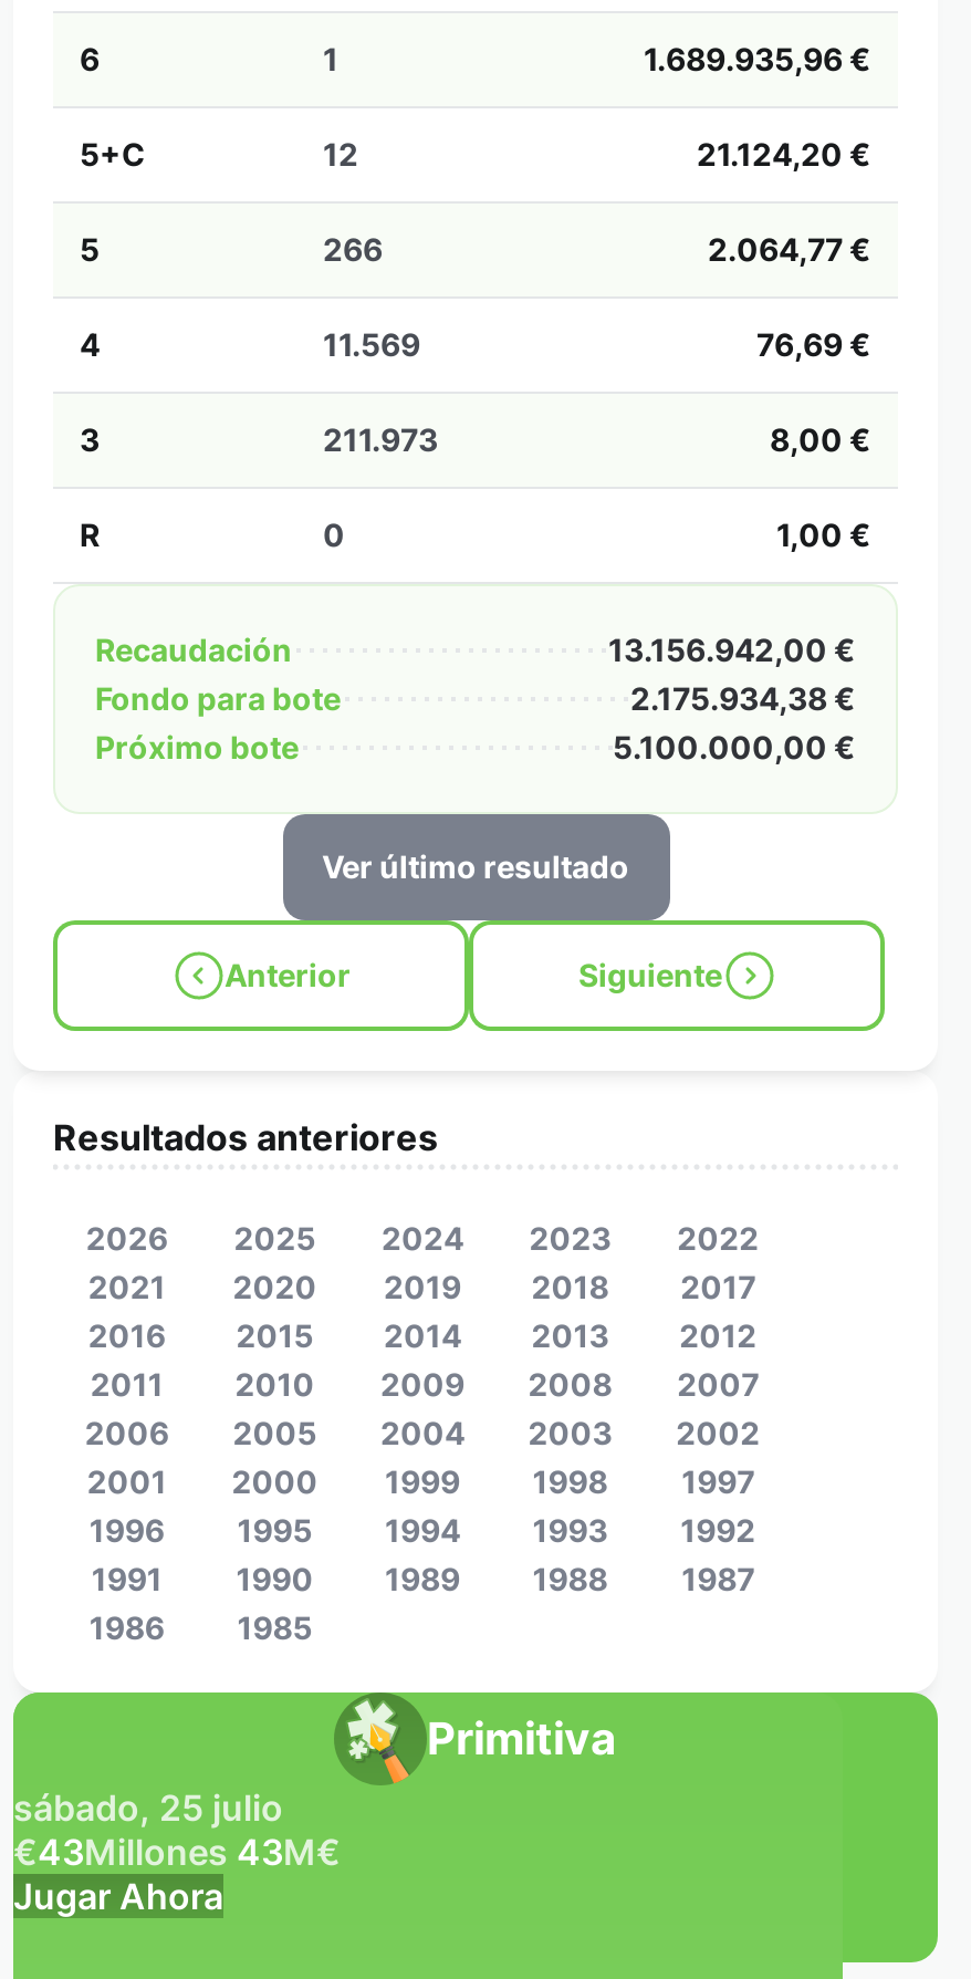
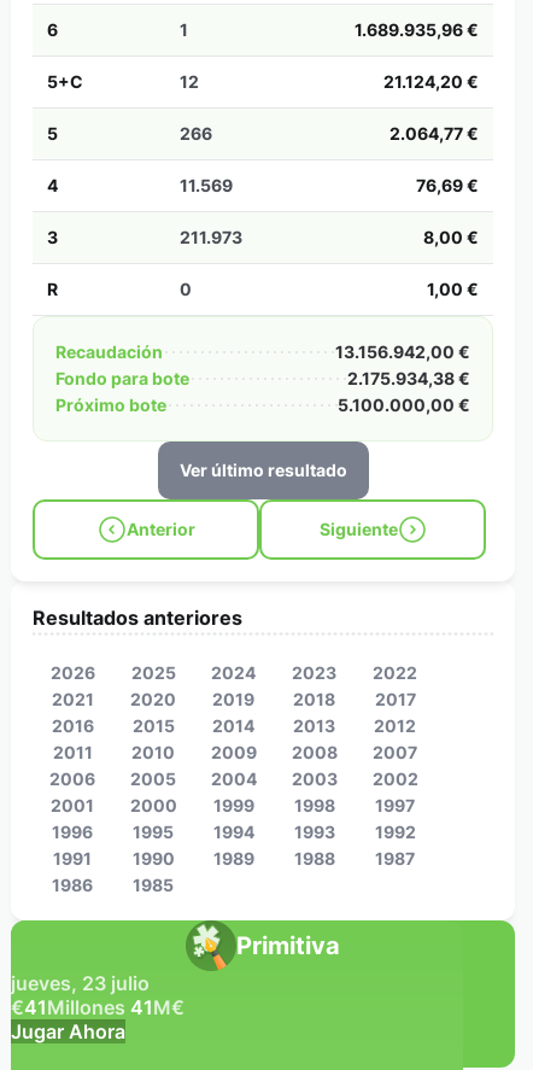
- sábado, 25 julio
+ jueves, 23 julio

- €43Millones 43M€
+ €41Millones 41M€
